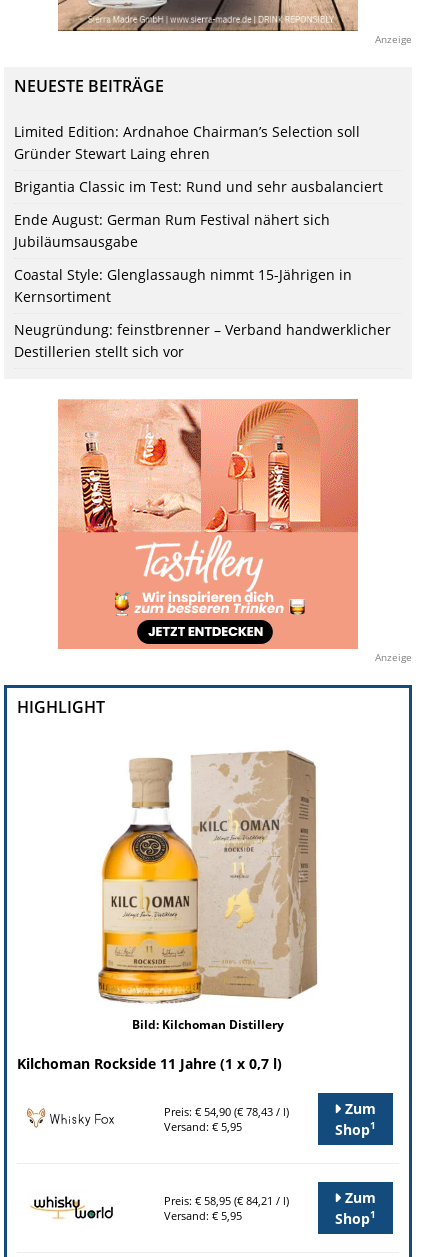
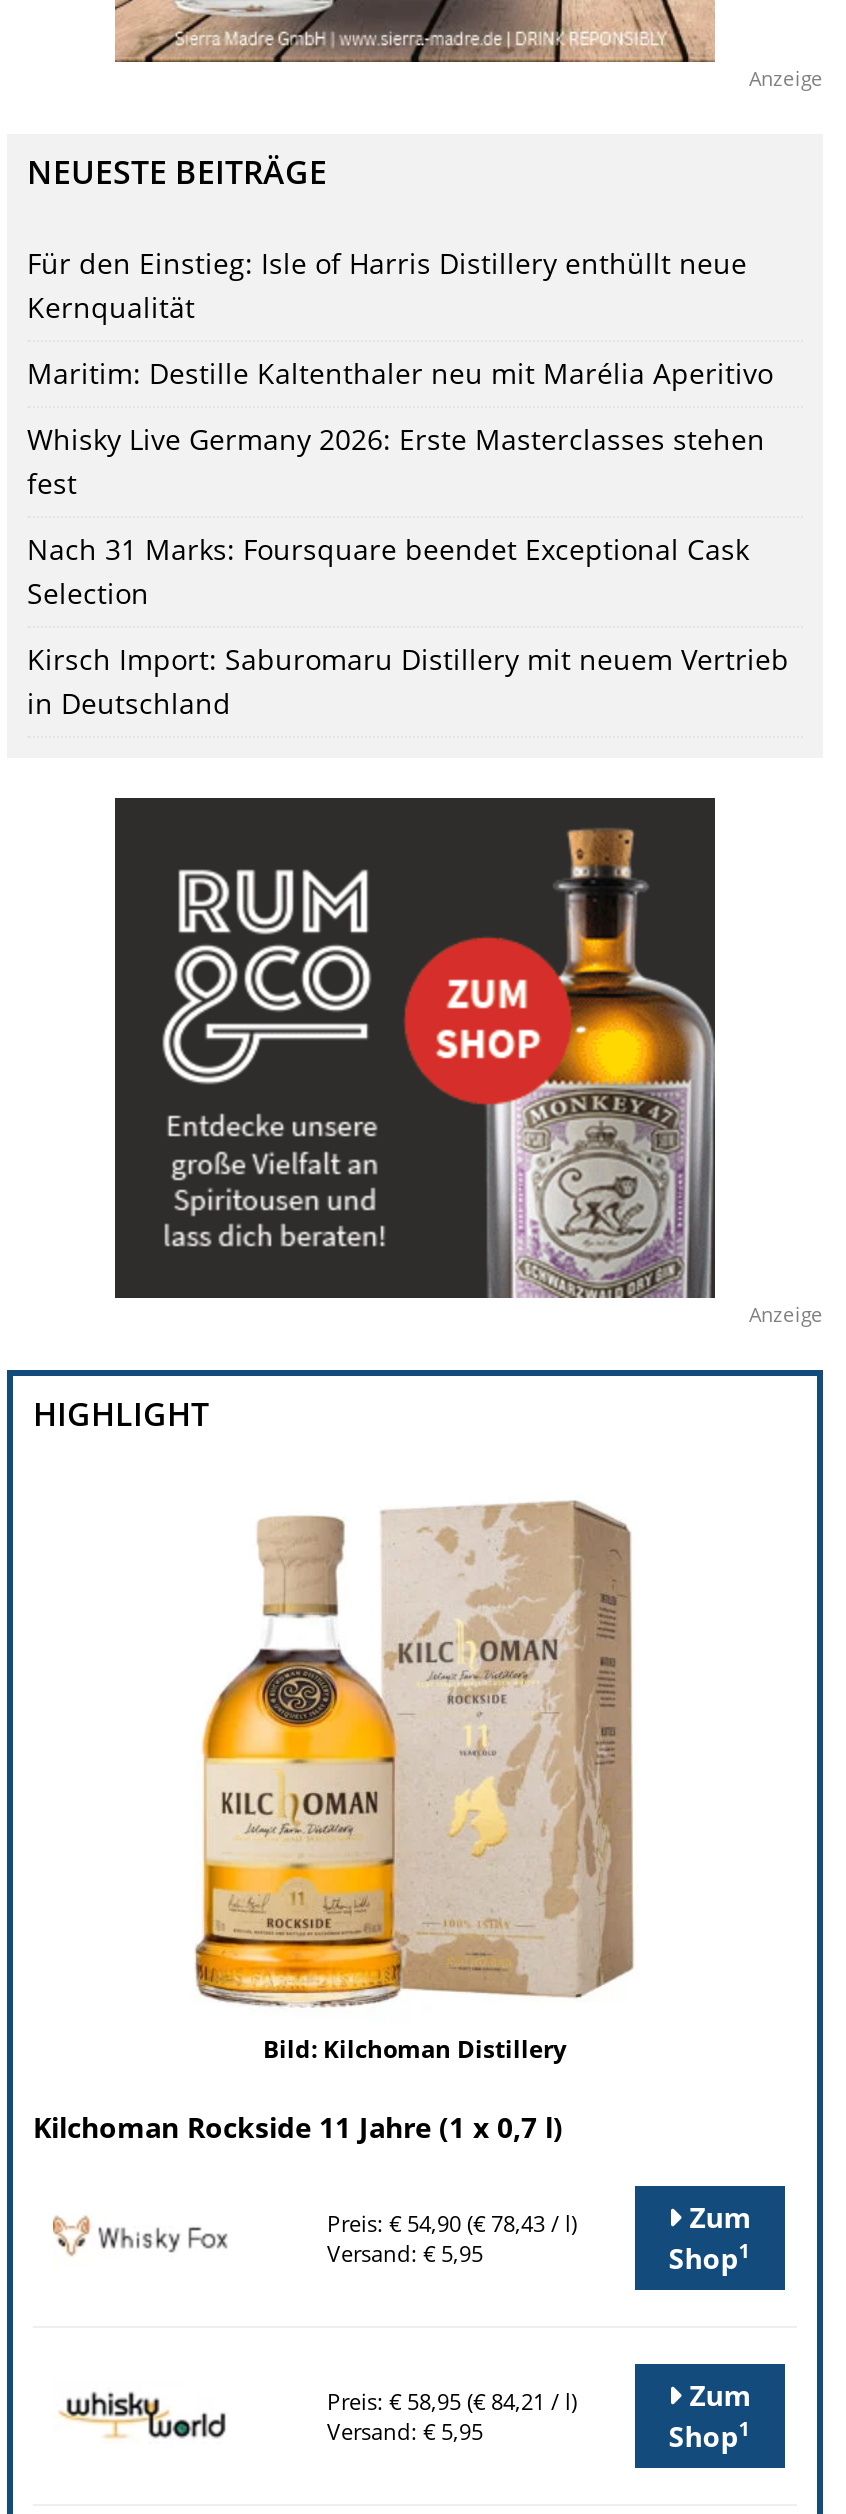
- Limited Edition: Ardnahoe Chairman’s Selection soll
- Gründer Stewart Laing ehren
+ Für den Einstieg: Isle of Harris Distillery enthüllt neue
+ Kernqualität

- Brigantia Classic im Test: Rund und sehr ausbalanciert
+ Maritim: Destille Kaltenthaler neu mit Marélia Aperitivo

- Ende August: German Rum Festival nähert sich
- Jubiläumsausgabe
+ Whisky Live Germany 2026: Erste Masterclasses stehen
+ fest

- Coastal Style: Glenglassaugh nimmt 15-Jährigen in
- Kernsortiment
+ Nach 31 Marks: Foursquare beendet Exceptional Cask
+ Selection

- Neugründung: feinstbrenner – Verband handwerklicher
- Destillerien stellt sich vor
+ Kirsch Import: Saburomaru Distillery mit neuem Vertrieb
+ in Deutschland

- [image]
+ [image]
